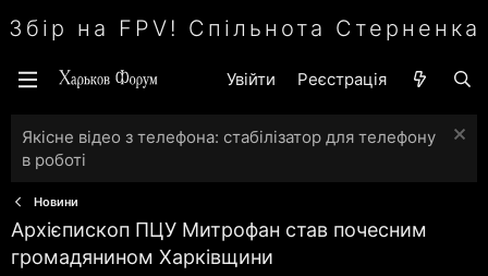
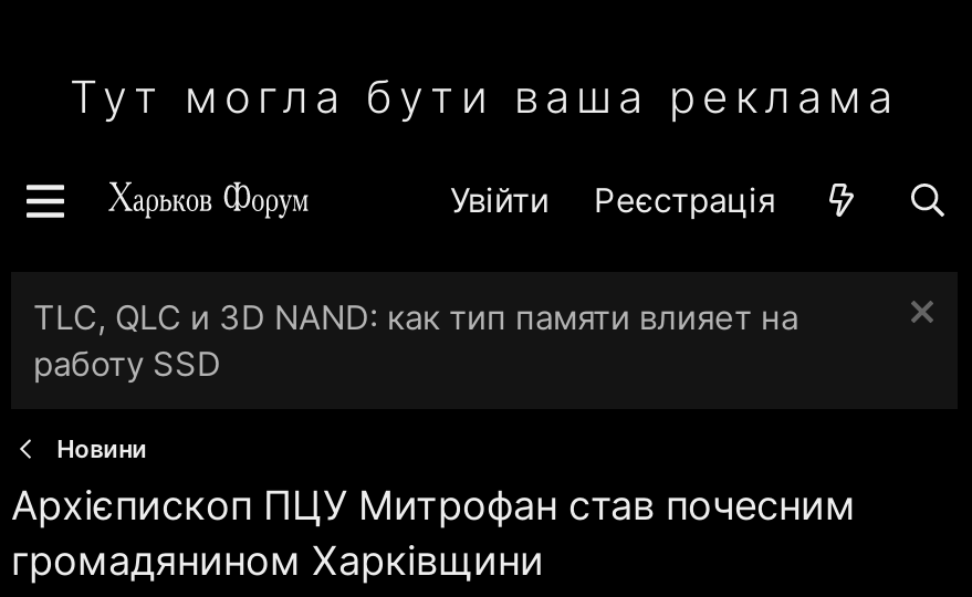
- Збір на FPV! Спільнота Стерненка
+ Тут могла бути ваша реклама

- Якісне відео з телефона: стабілізатор для телефону
- в роботі
+ TLC, QLC и 3D NAND: как тип памяти влияет на
+ работу SSD
